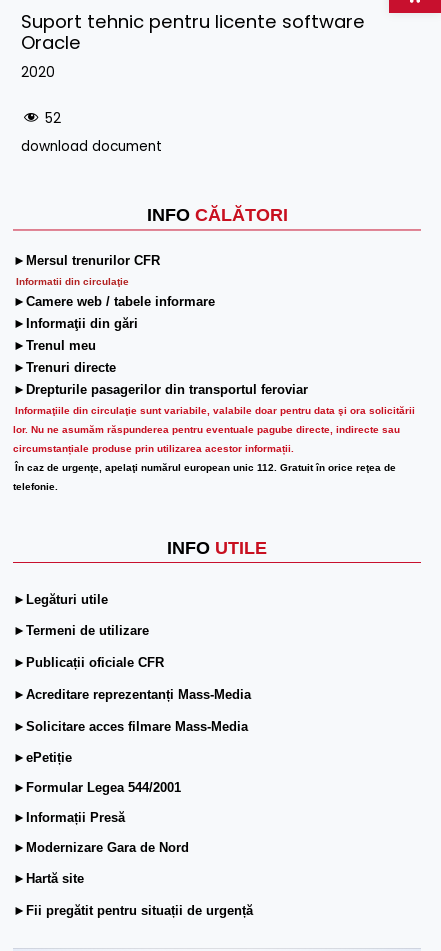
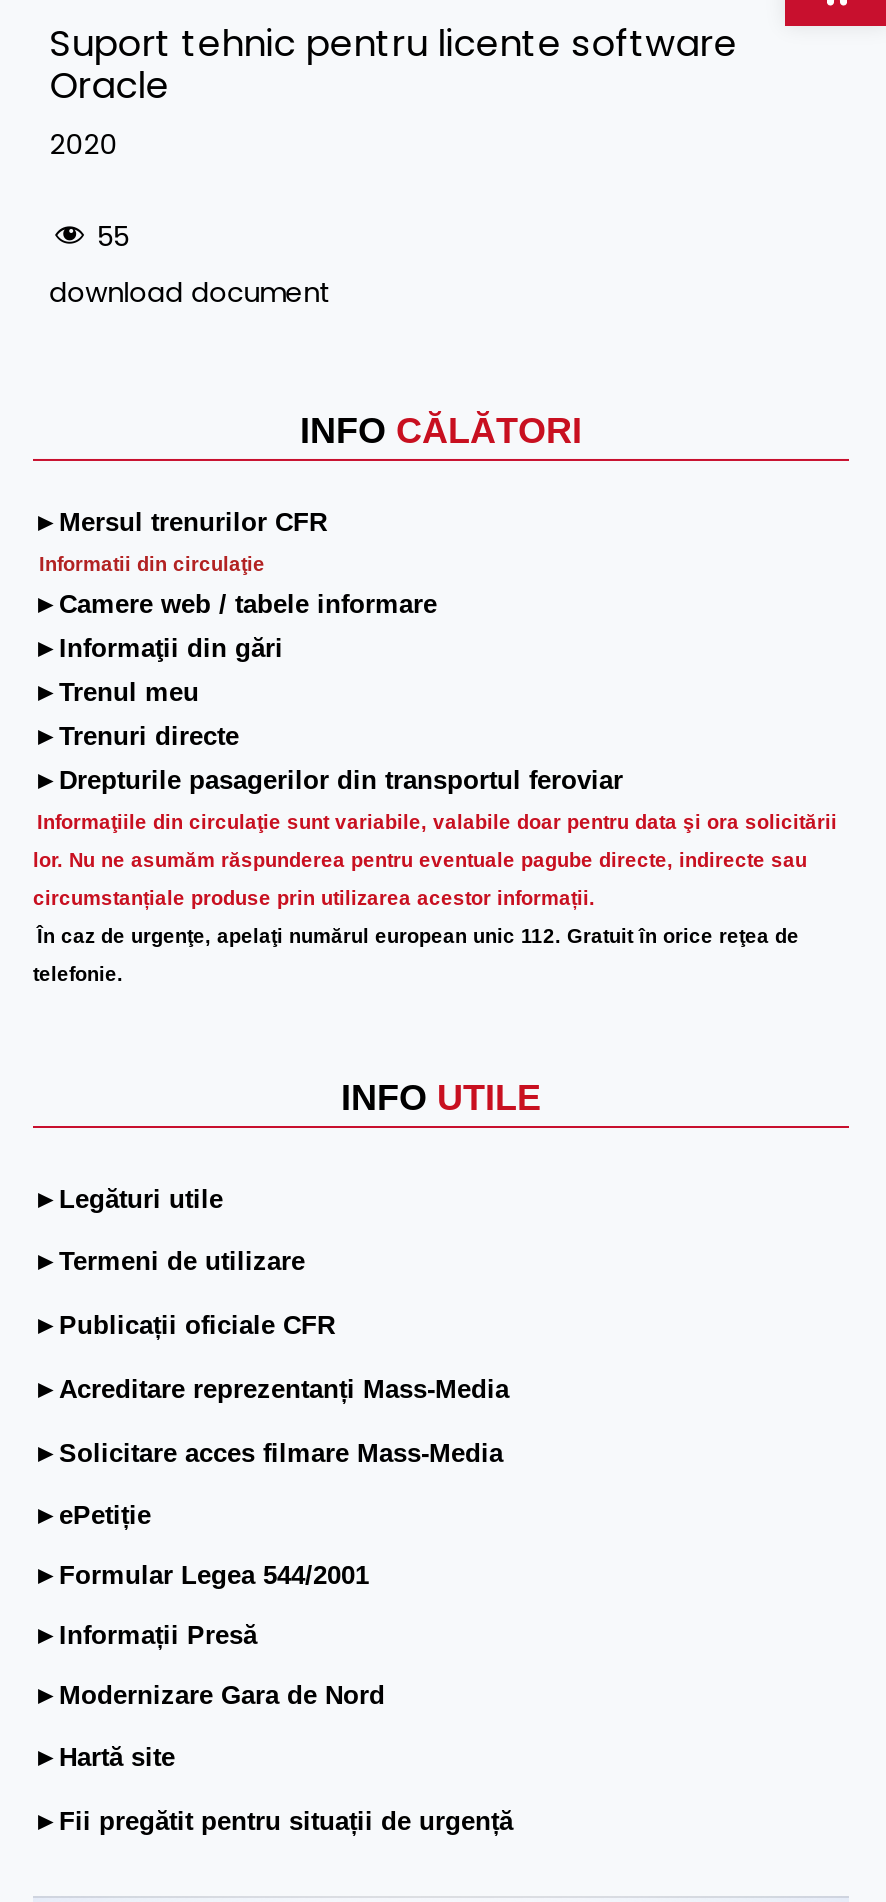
- 52
+ 55
